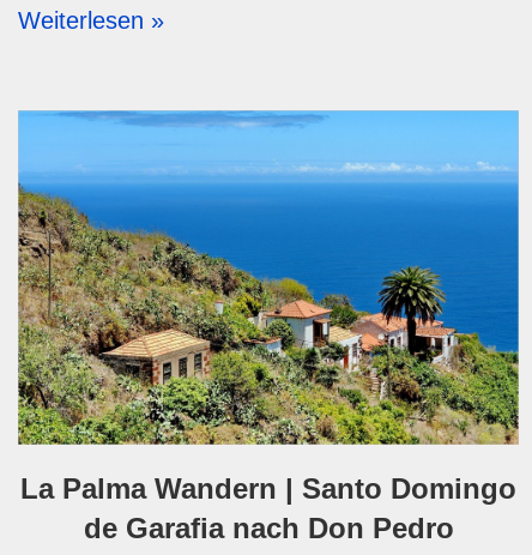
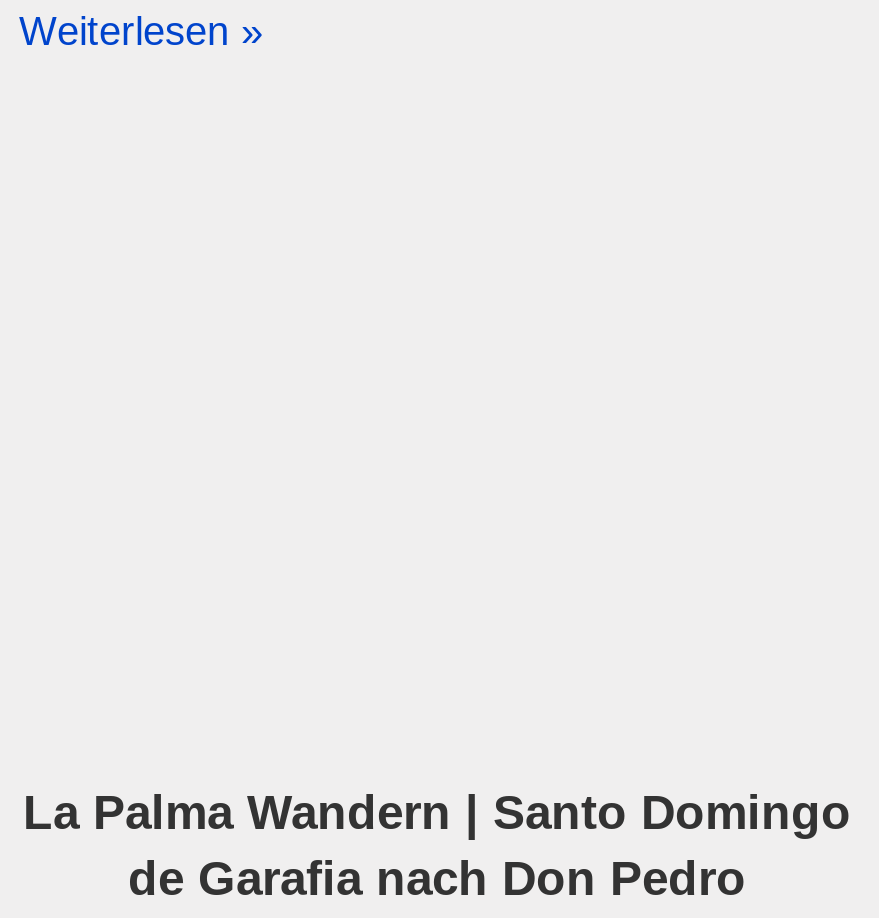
- [image]
